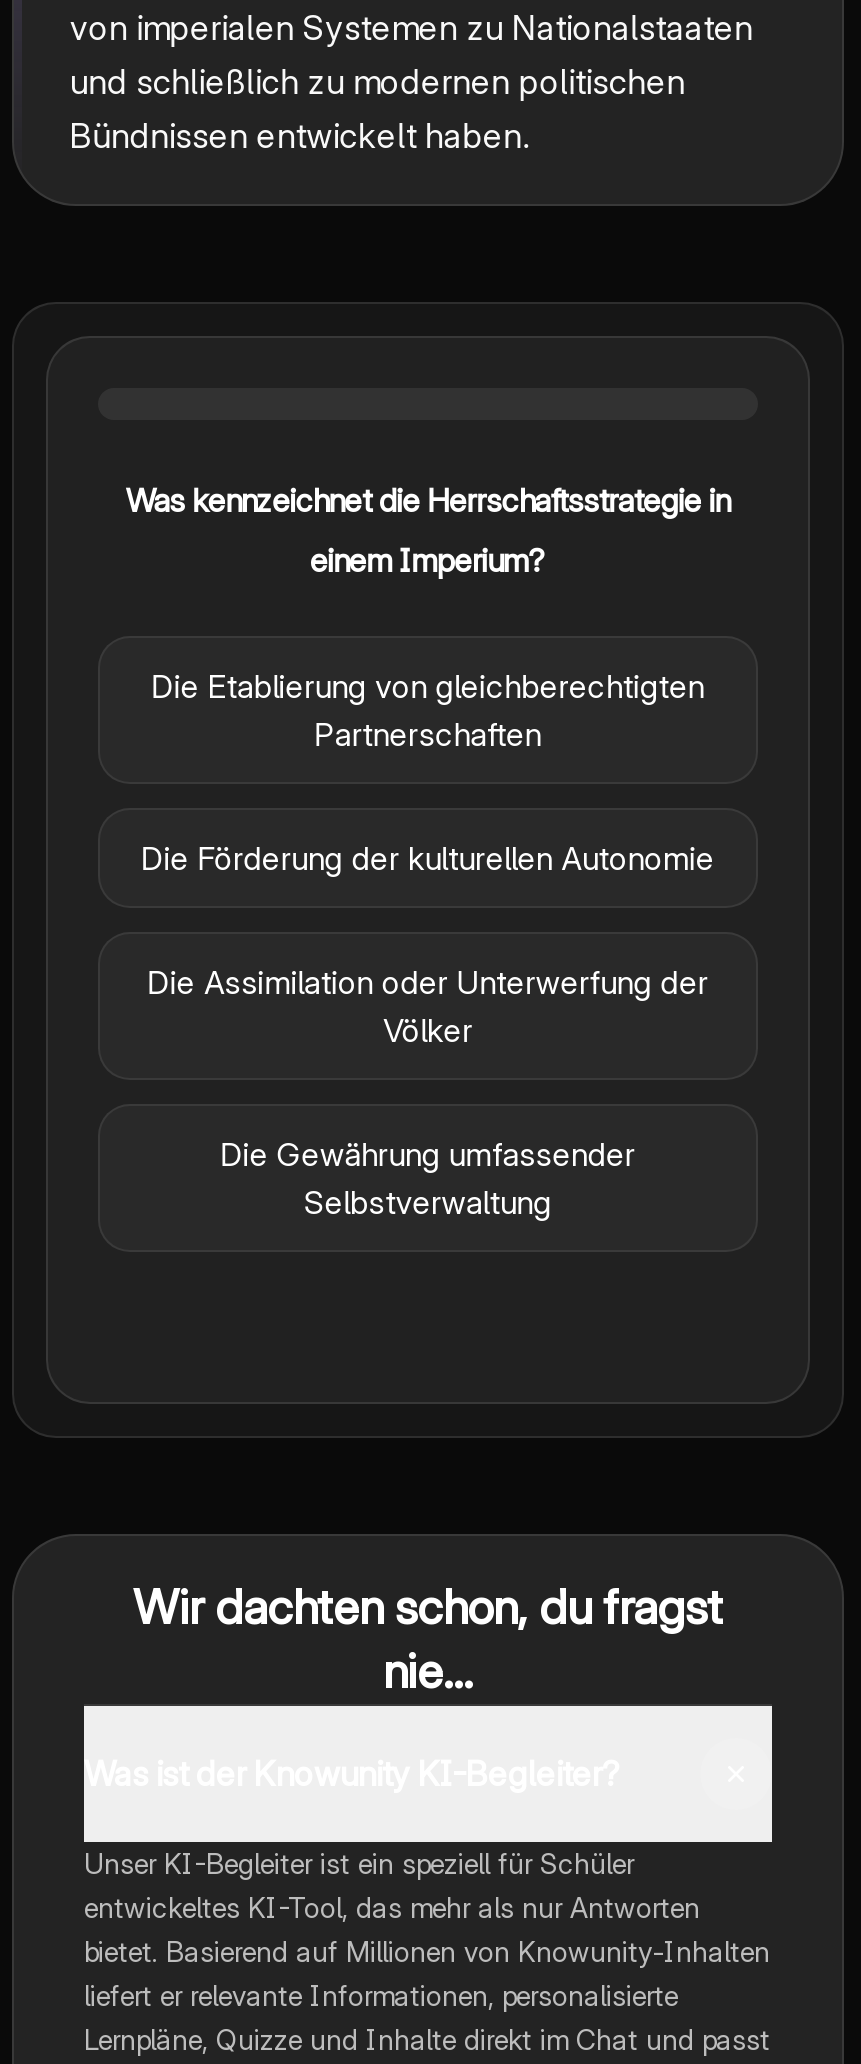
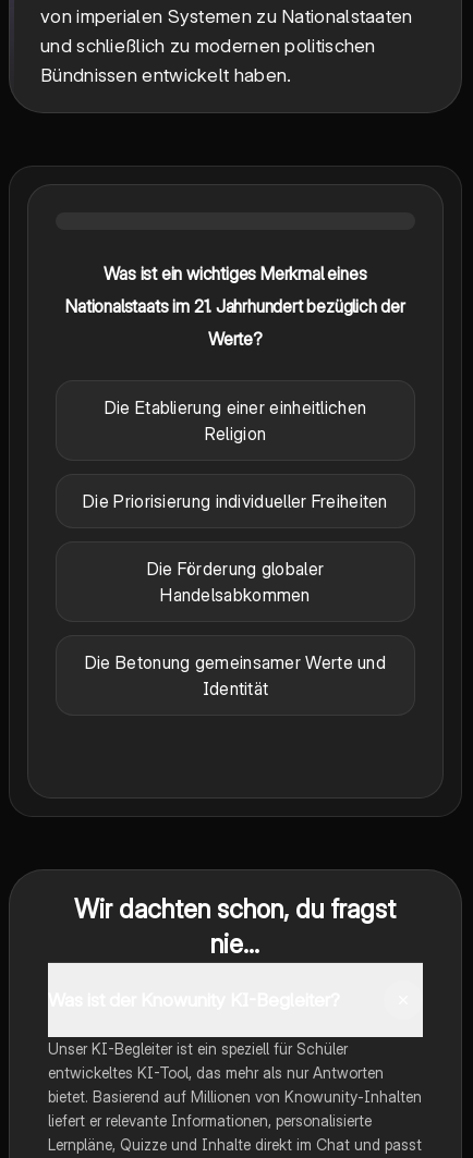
- Was kennzeichnet die Herrschaftsstrategie in
- einem Imperium?
- Die Etablierung von gleichberechtigten
- Partnerschaften
- Die Förderung der kulturellen Autonomie
- Die Assimilation oder Unterwerfung der
- Völker
- Die Gewährung umfassender
- Selbstverwaltung
+ Was ist ein wichtiges Merkmal eines
+ Nationalstaats im 21. Jahrhundert bezüglich der
+ Werte?
+ Die Etablierung einer einheitlichen
+ Religion
+ Die Priorisierung individueller Freiheiten
+ Die Förderung globaler
+ Handelsabkommen
+ Die Betonung gemeinsamer Werte und
+ Identität
